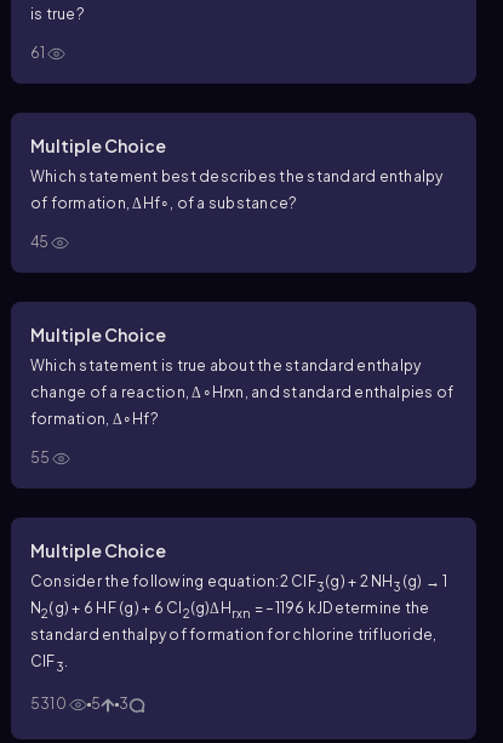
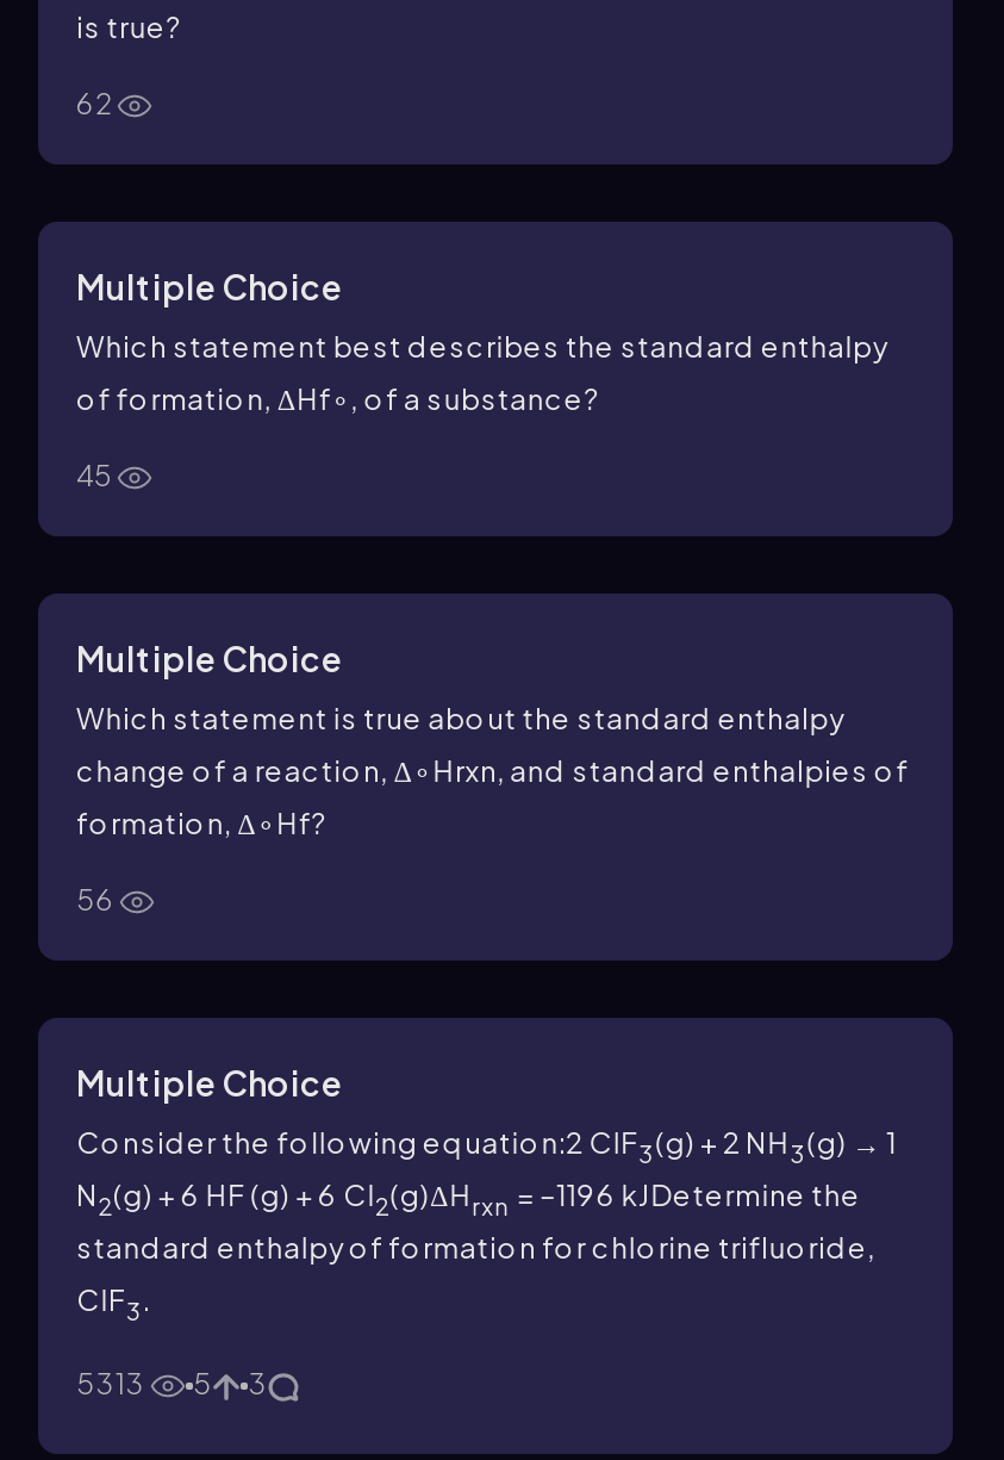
- 61
+ 62

- 55
+ 56

- 5310 5 3
+ 5313 5 3
